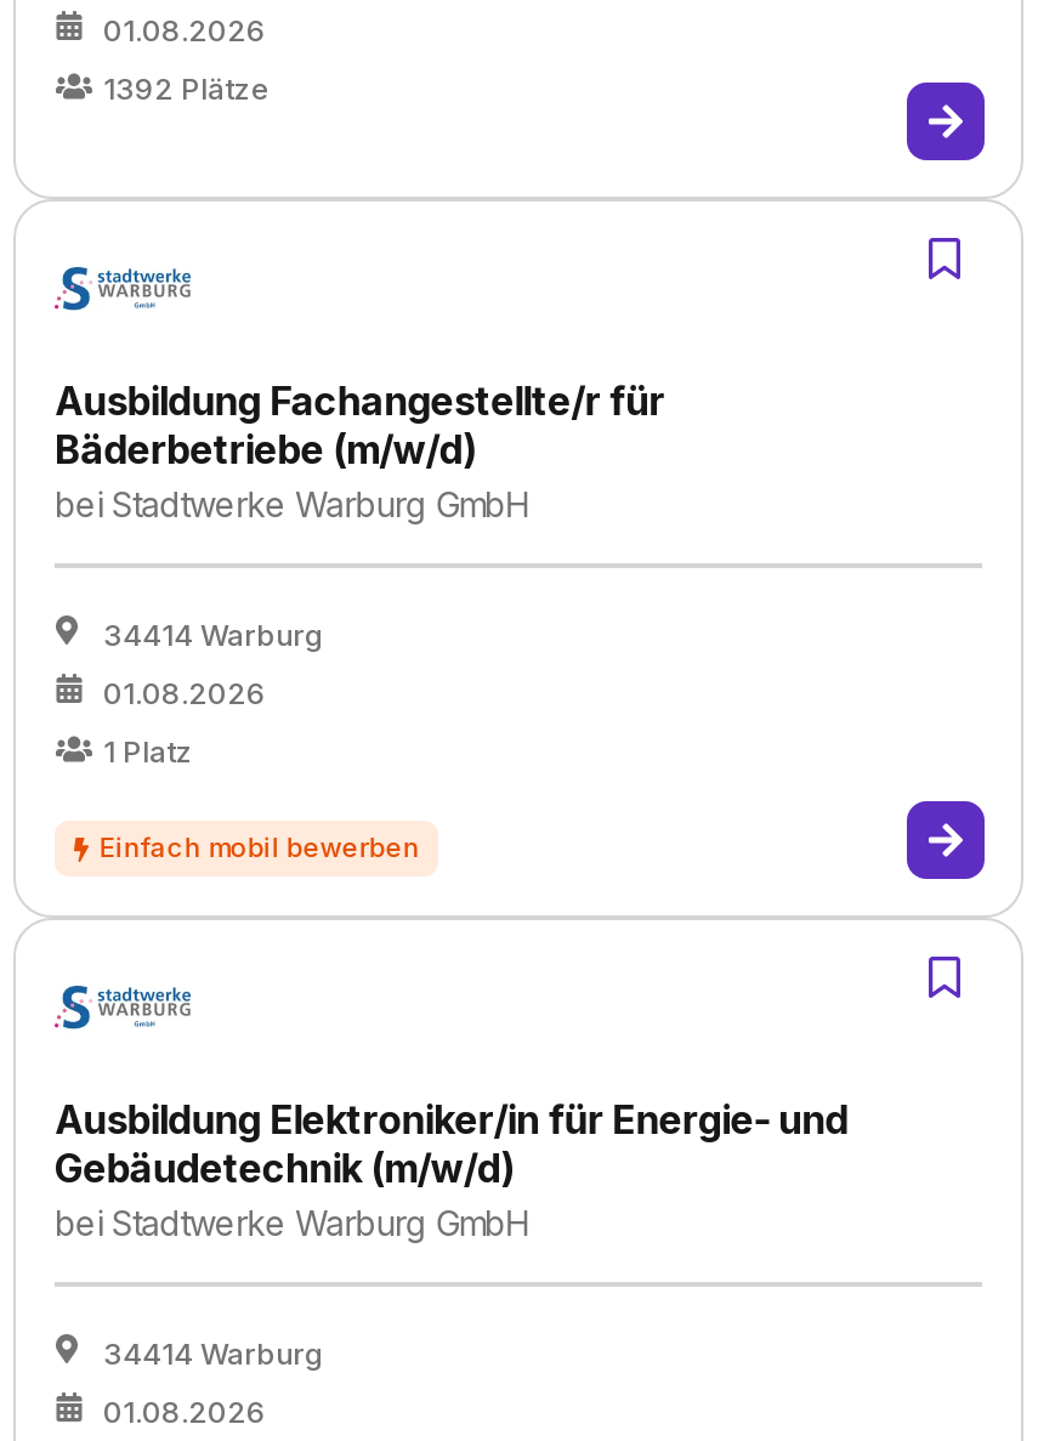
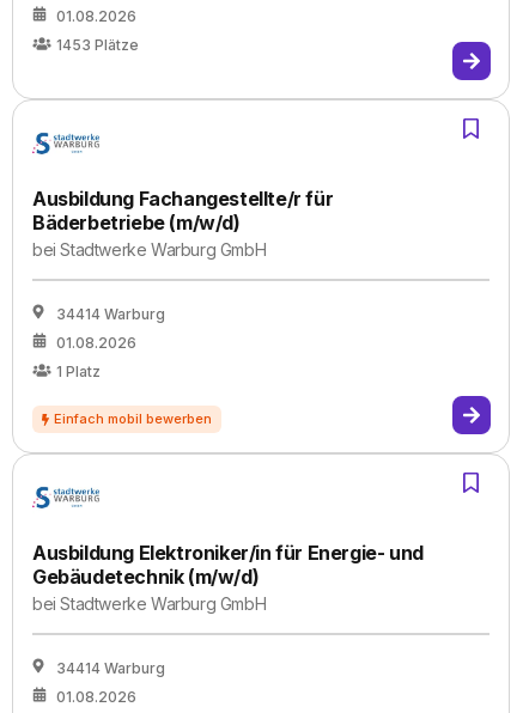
- 1392 Plätze
+ 1453 Plätze
